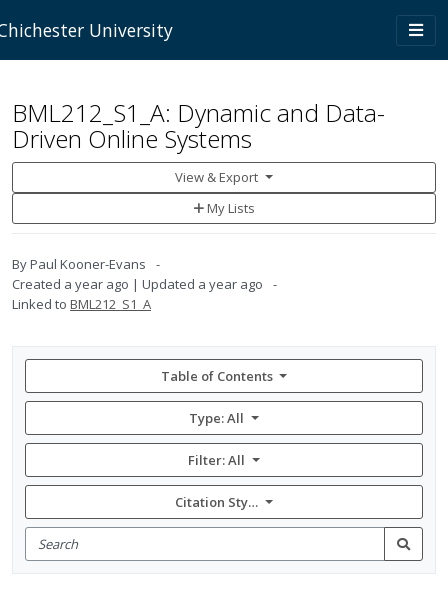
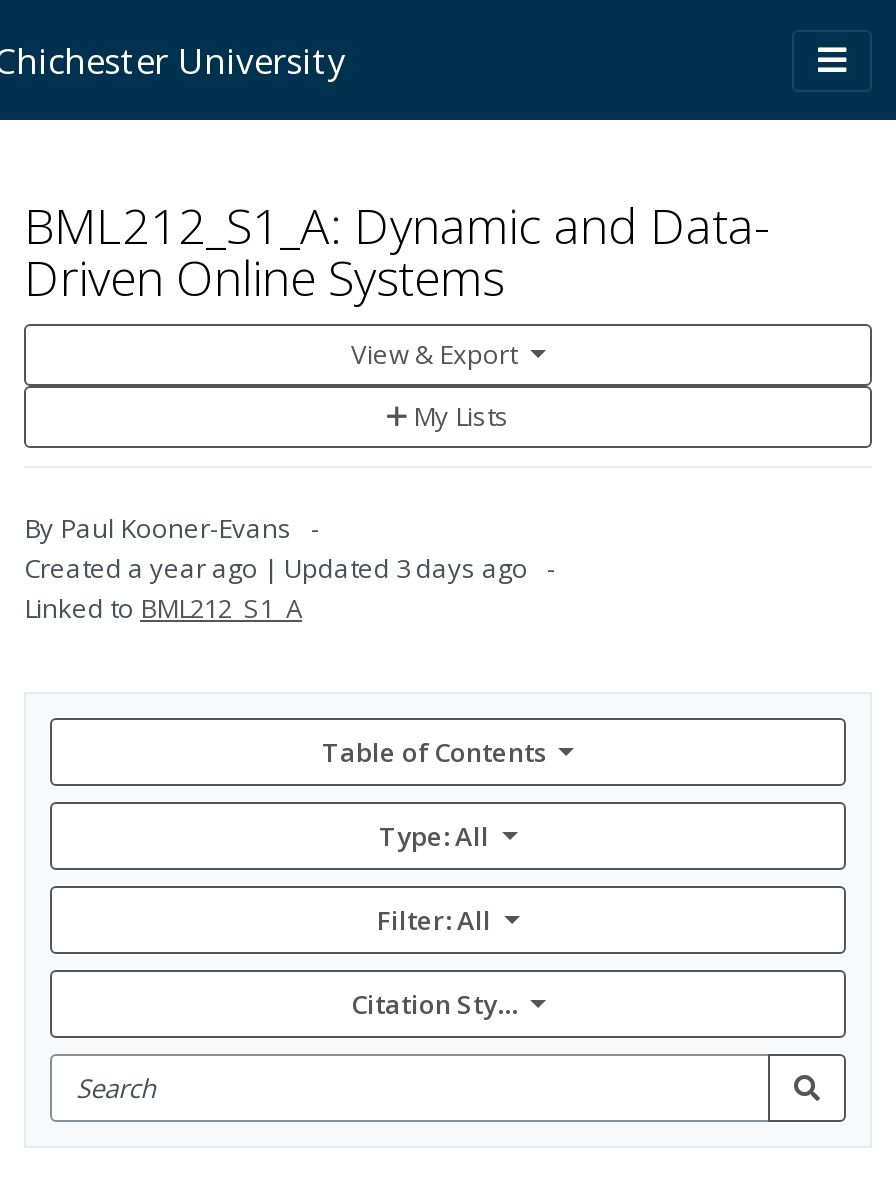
- Updated a year ago
+ Updated 3 days ago
